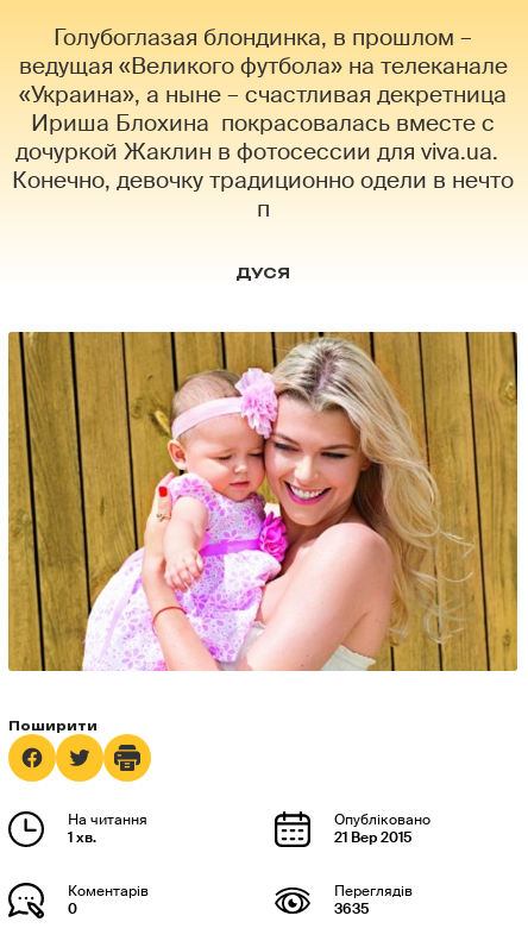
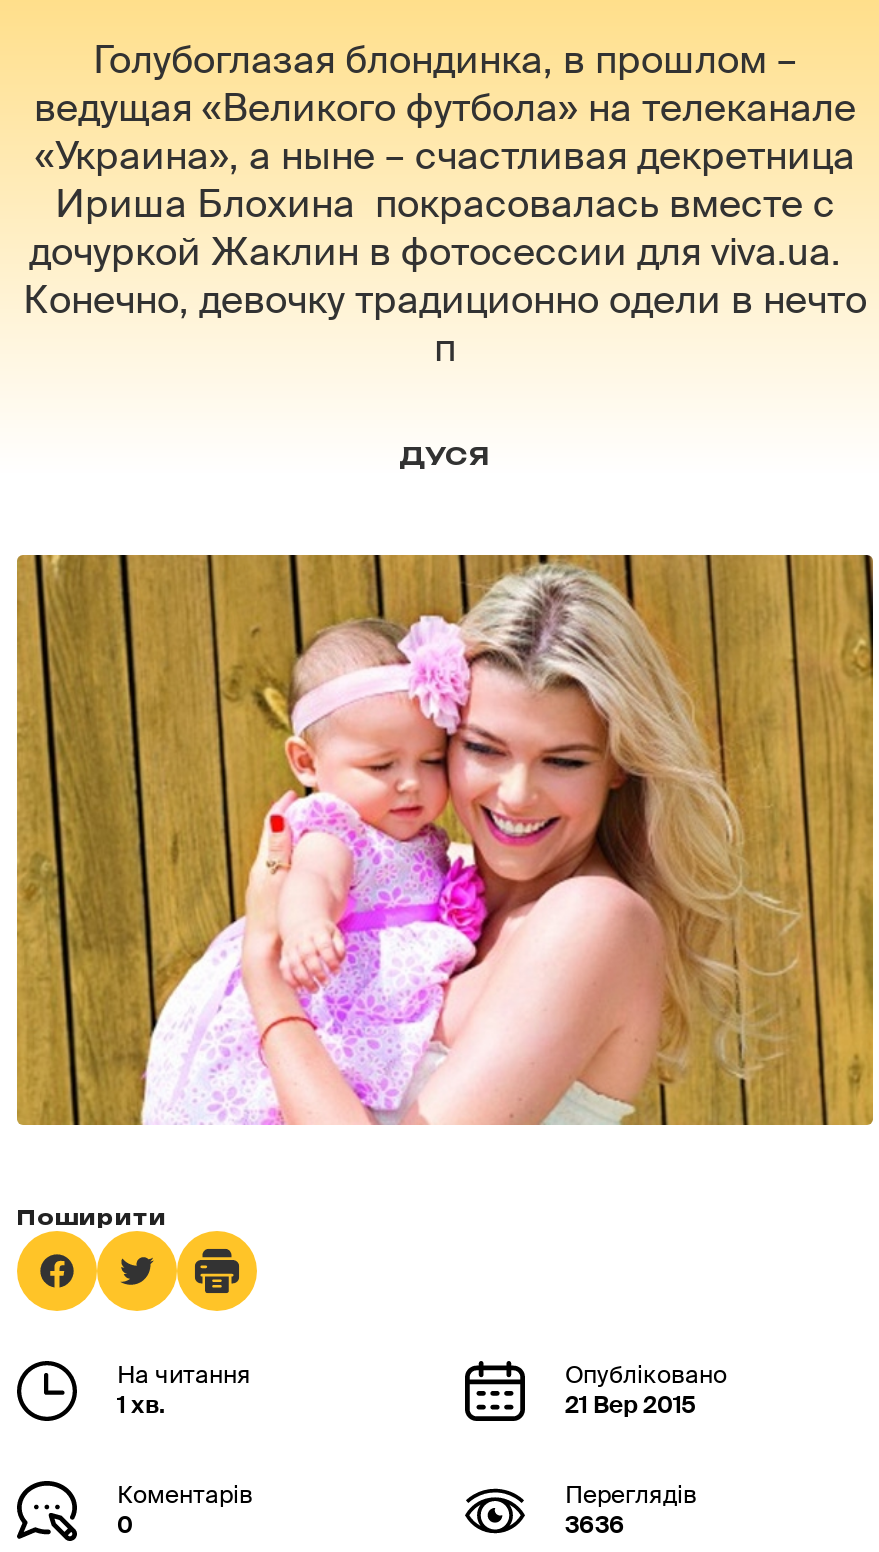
- 3635
+ 3636
